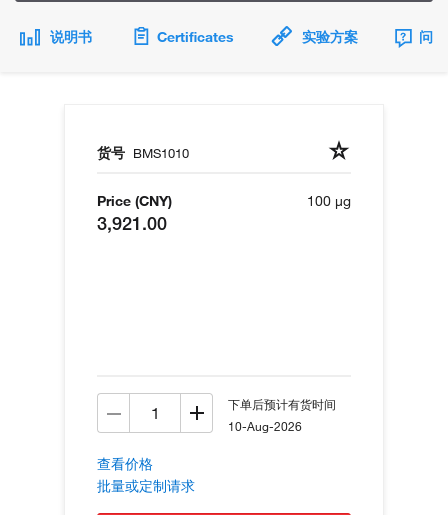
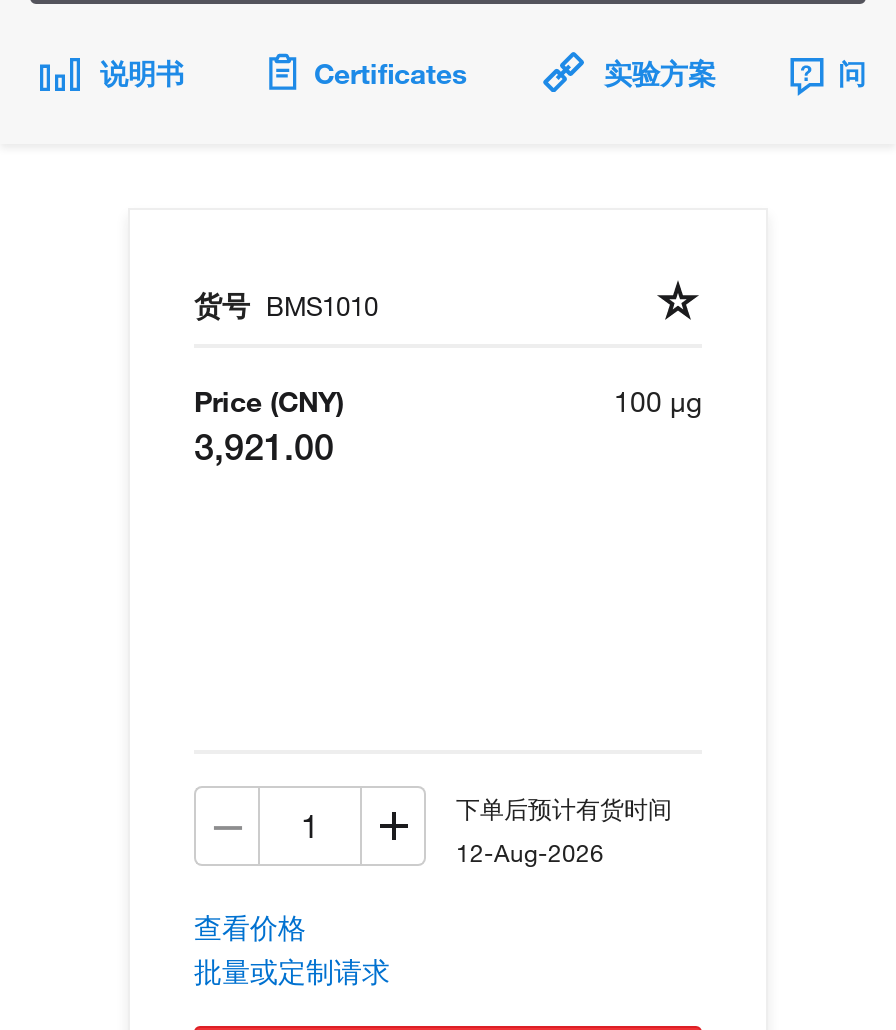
- 10-Aug-2026
+ 12-Aug-2026
